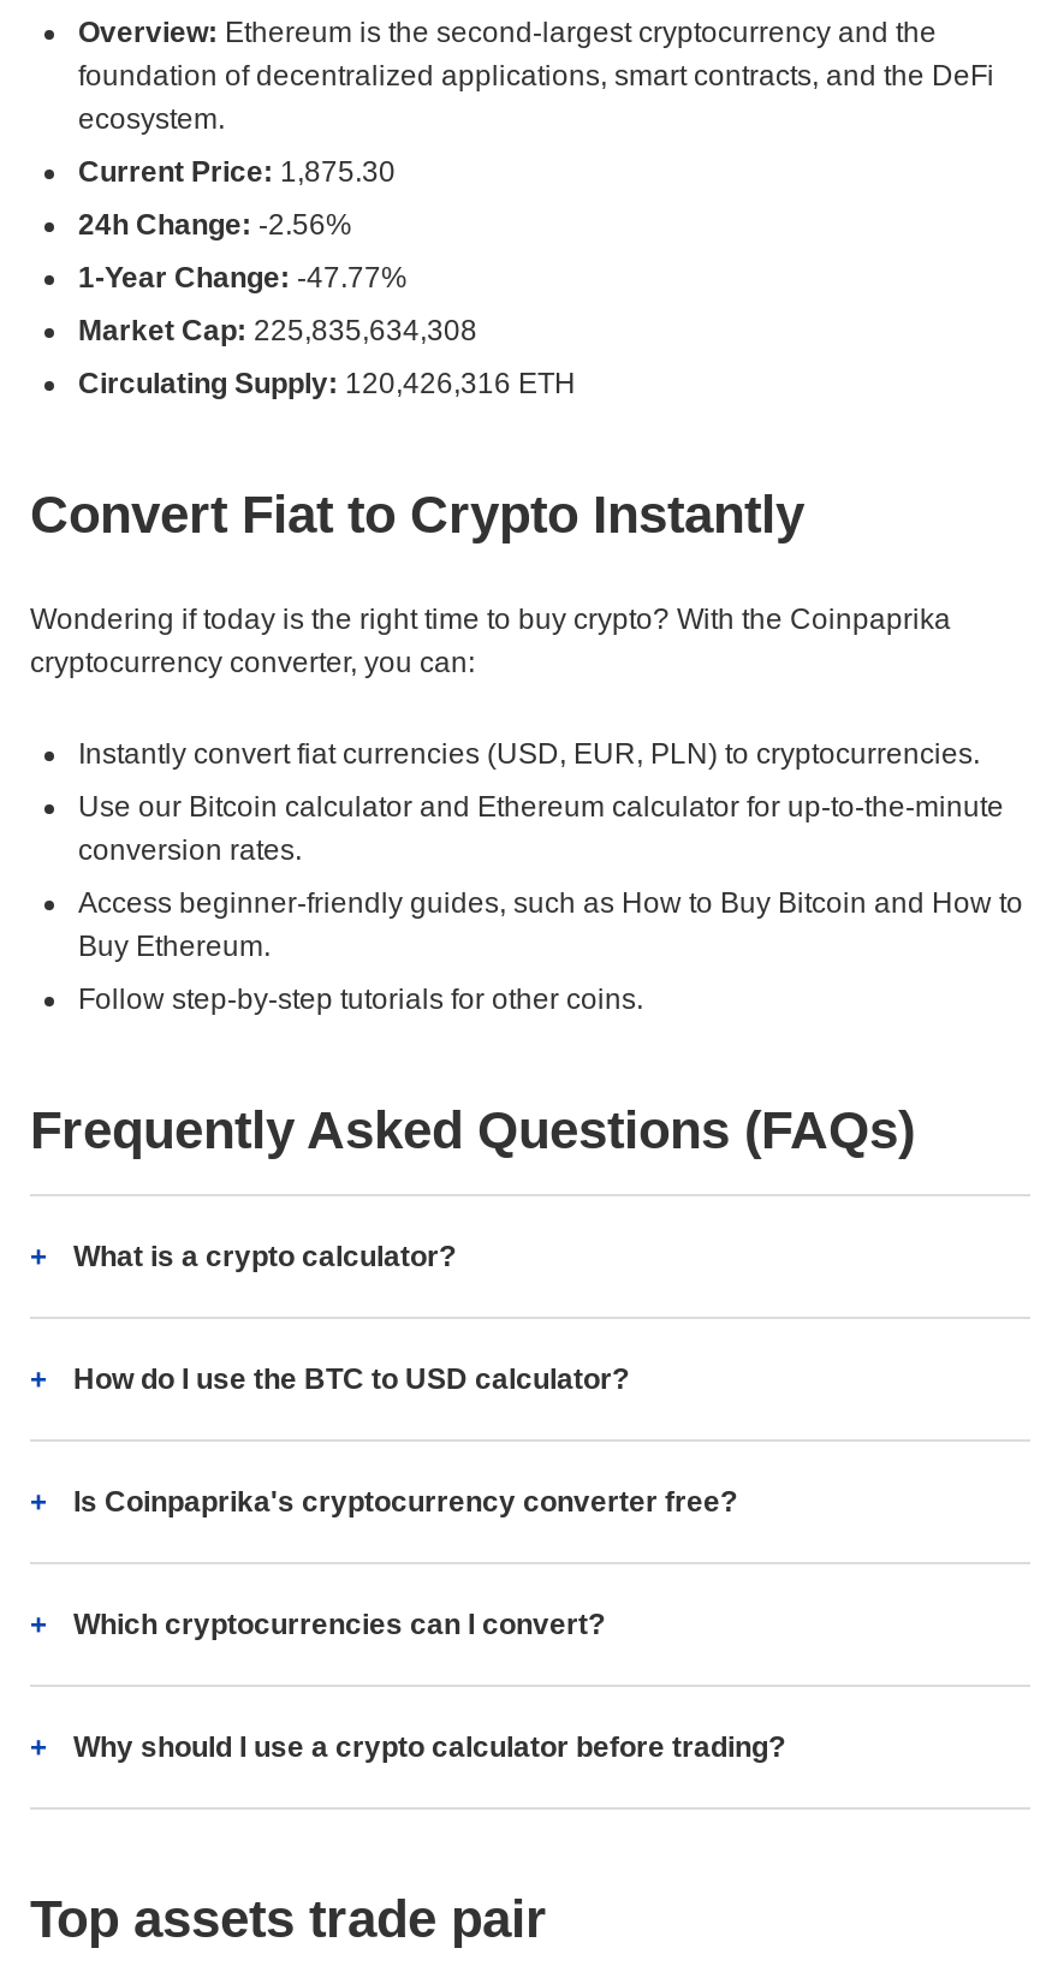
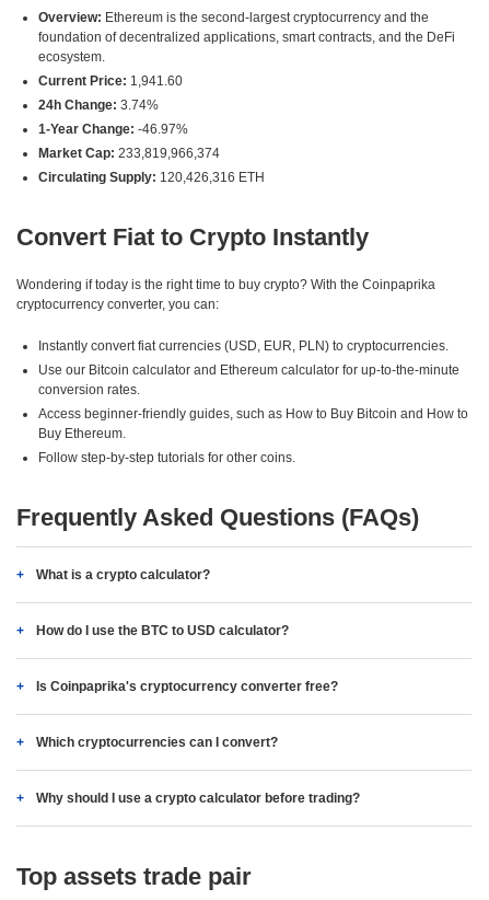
- Current Price: 1,875.30
+ Current Price: 1,941.60

- 24h Change: -2.56%
+ 24h Change: 3.74%

- 1-Year Change: -47.77%
+ 1-Year Change: -46.97%

- Market Cap: 225,835,634,308
+ Market Cap: 233,819,966,374
